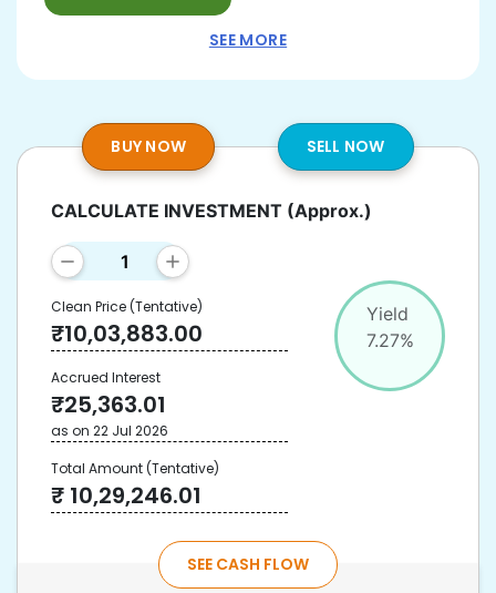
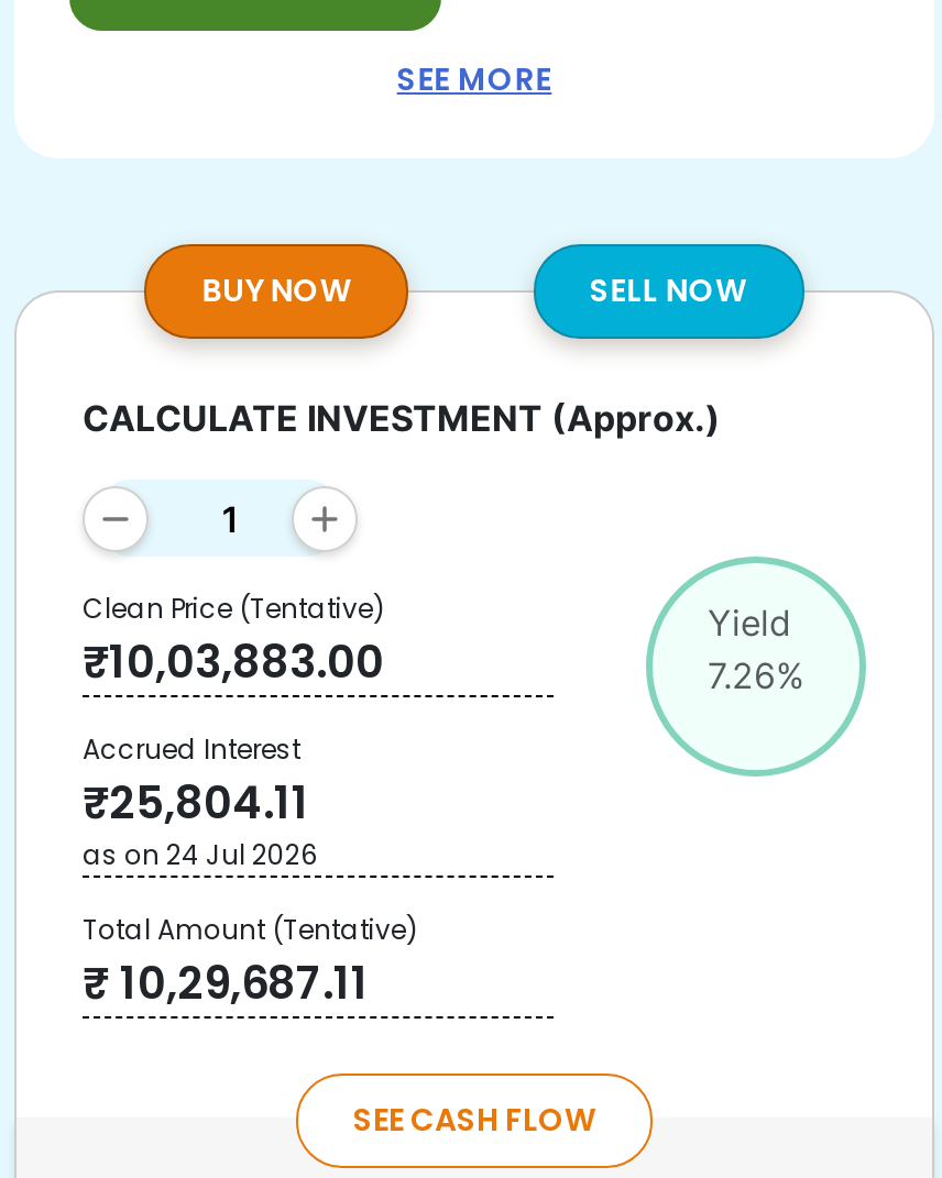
- 7.27%
+ 7.26%

- ₹25,363.01
+ ₹25,804.11

- as on 22 Jul 2026
+ as on 24 Jul 2026

- ₹ 10,29,246.01
+ ₹ 10,29,687.11
